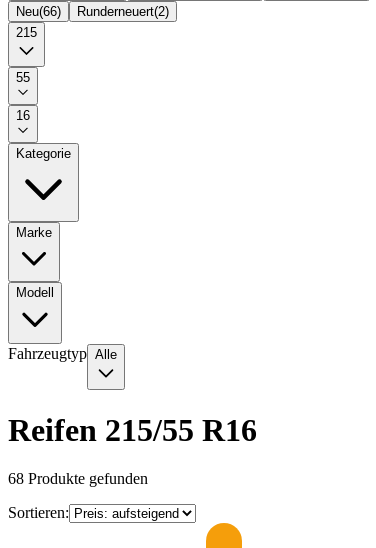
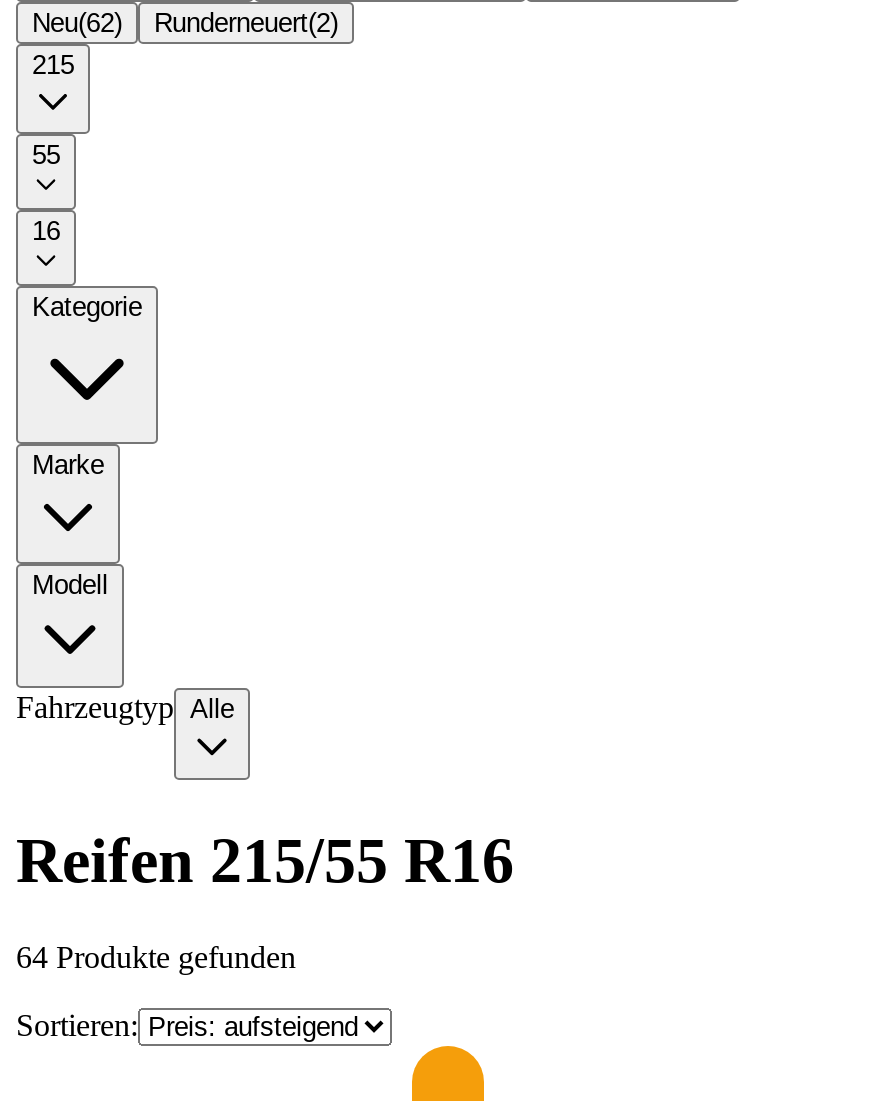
- Neu(66) Runderneuert(2)
+ Neu(62) Runderneuert(2)

- 68 Produkte gefunden
+ 64 Produkte gefunden
